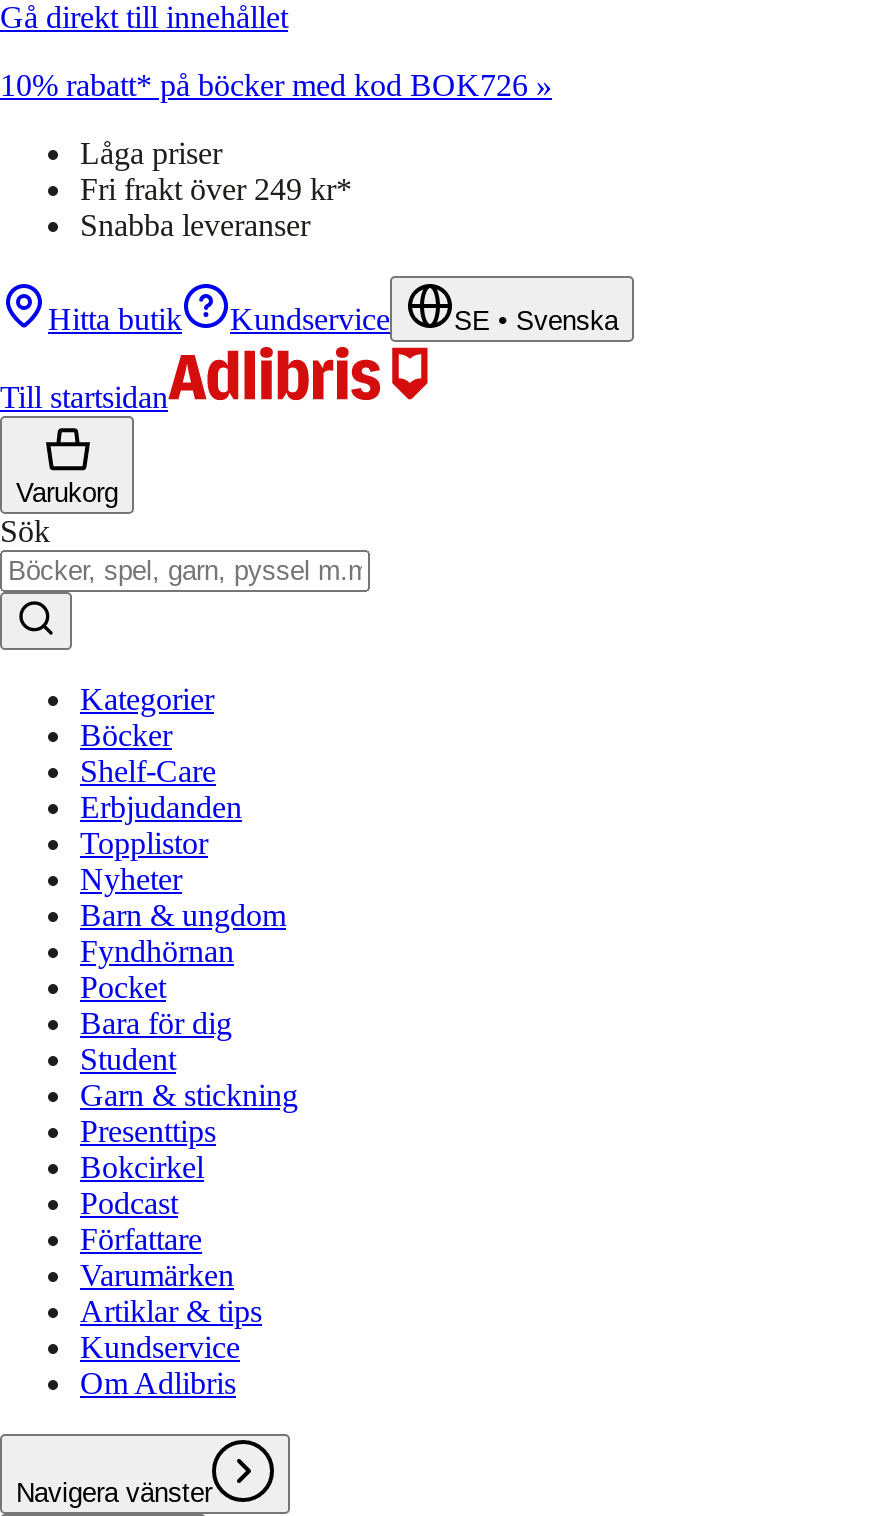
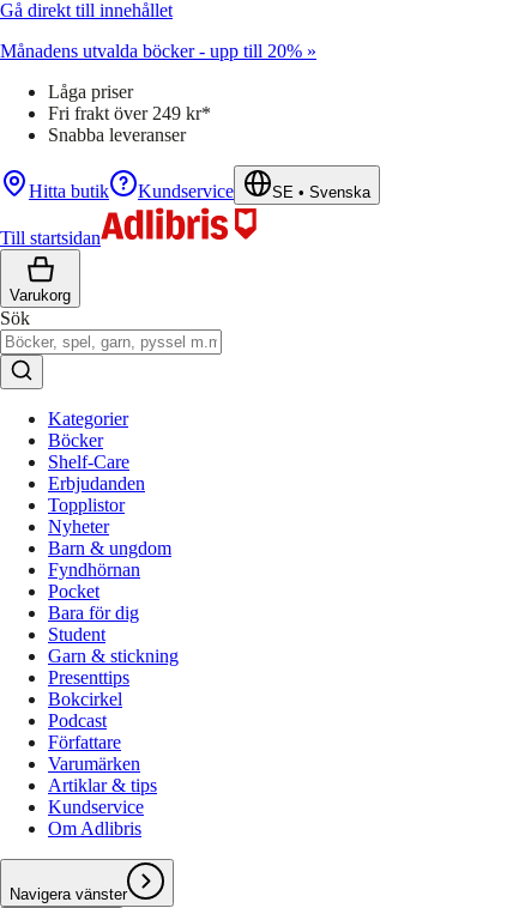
- 10% rabatt* på böcker med kod BOK726 »
+ Månadens utvalda böcker - upp till 20% »
